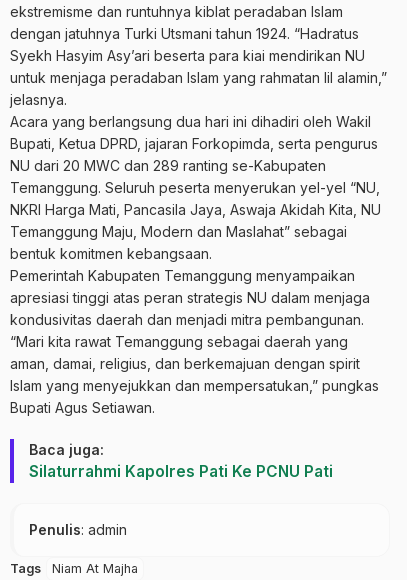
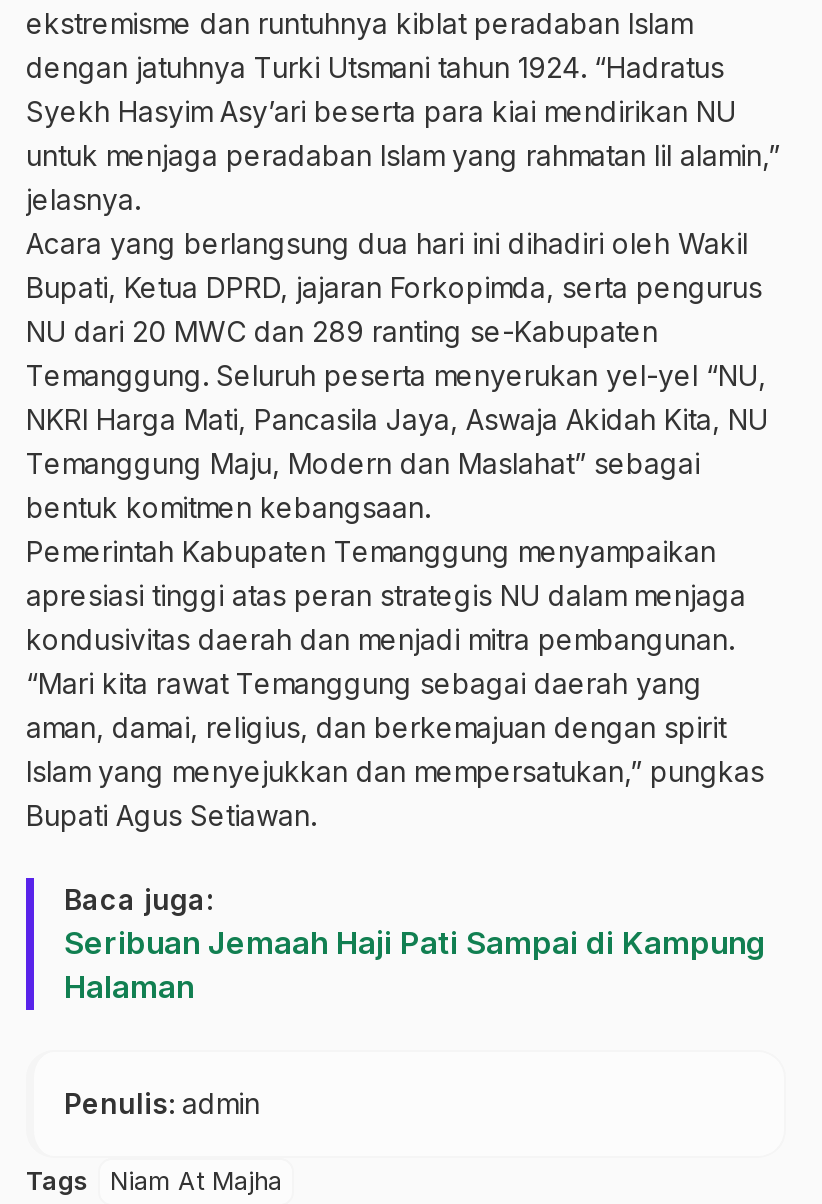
- Silaturrahmi Kapolres Pati Ke PCNU Pati
+ Seribuan Jemaah Haji Pati Sampai di Kampung
+ Halaman
